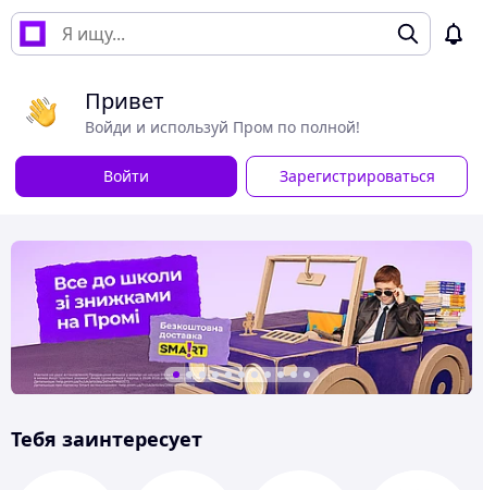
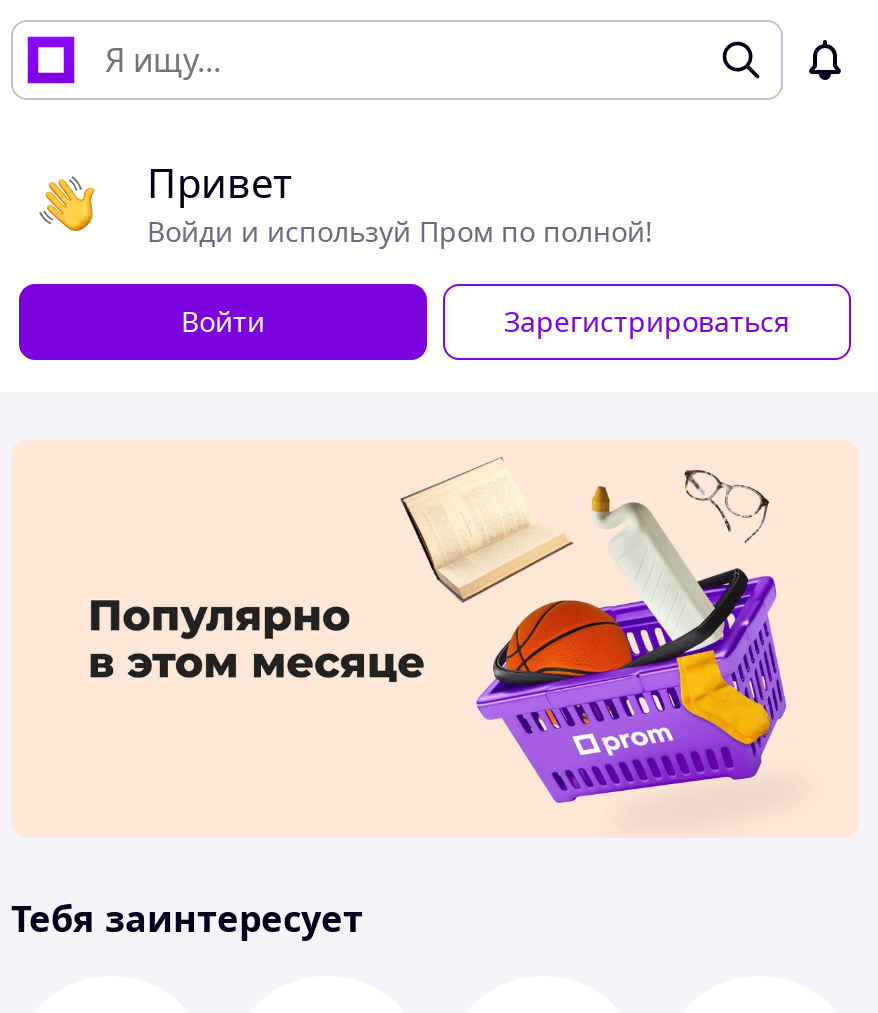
- [image]
+ [image]
